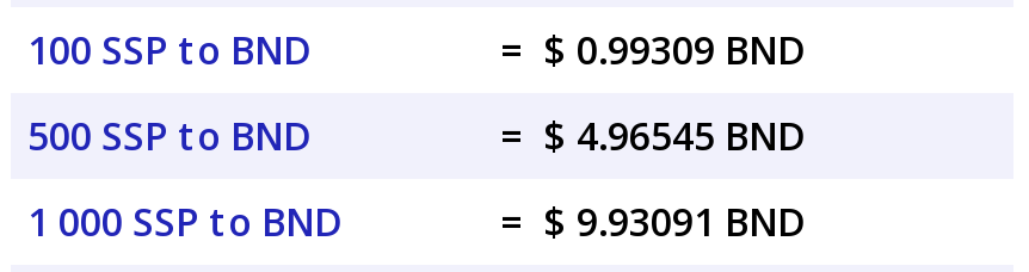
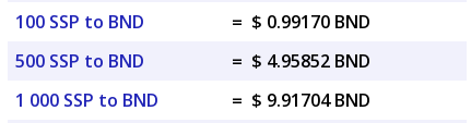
- = $ 0.99309 BND
+ = $ 0.99170 BND

- = $ 4.96545 BND
+ = $ 4.95852 BND

- = $ 9.93091 BND
+ = $ 9.91704 BND
